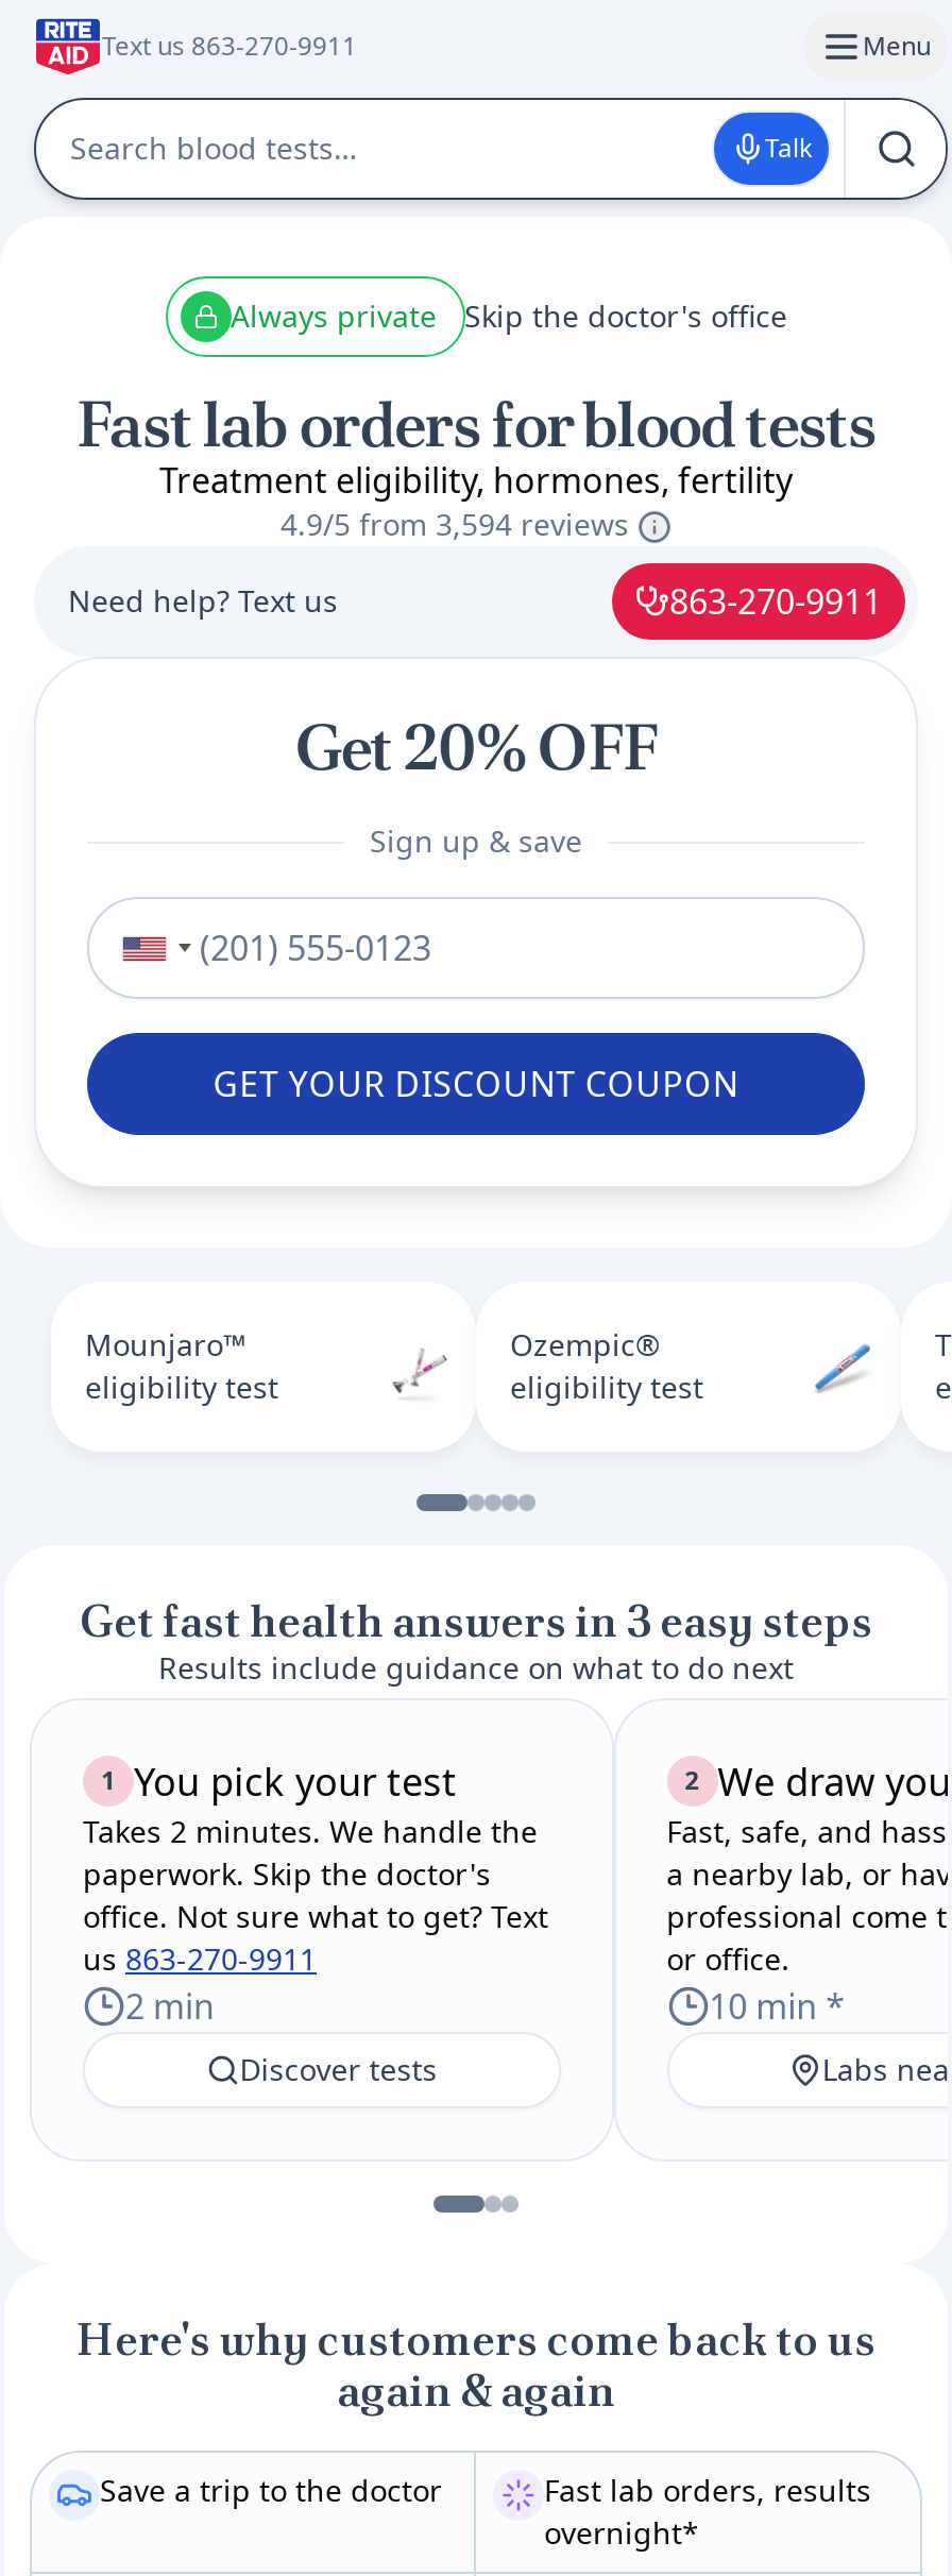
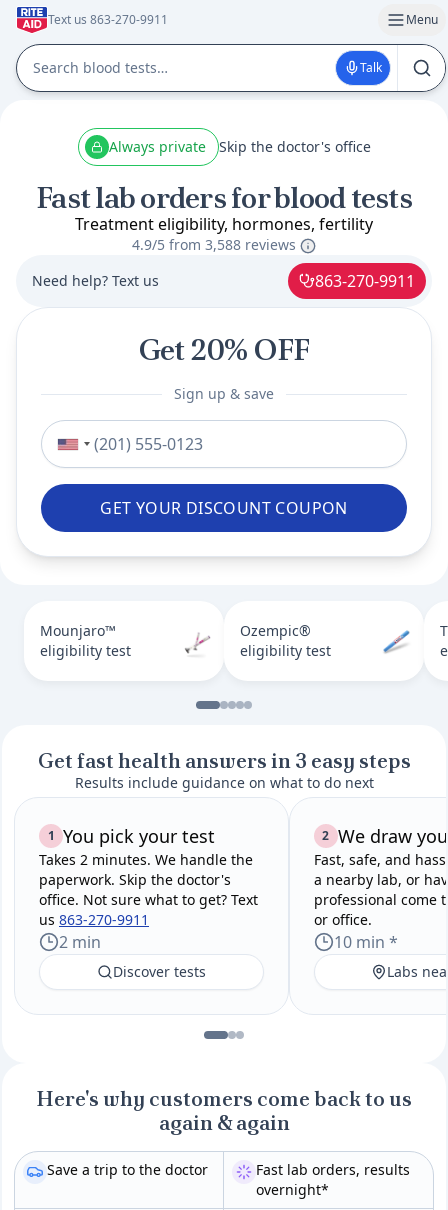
- 4.9/5 from 3,594 reviews
+ 4.9/5 from 3,588 reviews
